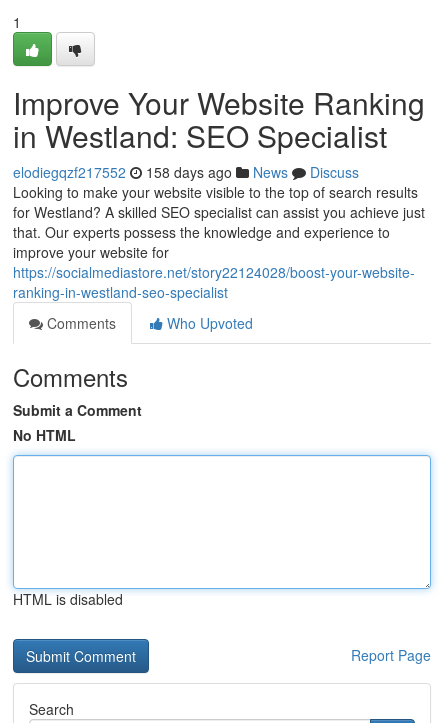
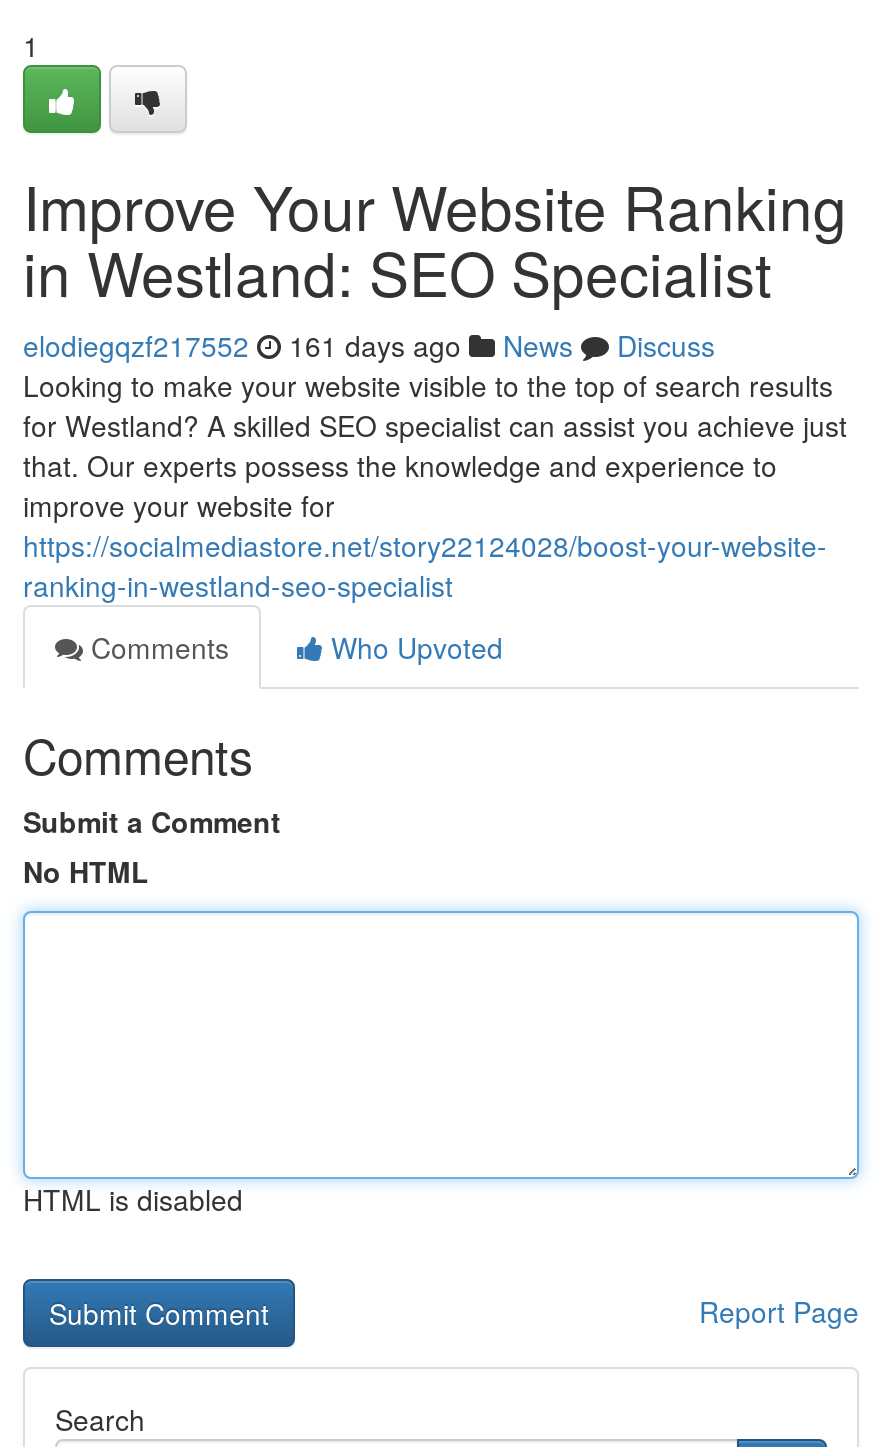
- elodiegqzf217552 158 days ago News Discuss
+ elodiegqzf217552 161 days ago News Discuss
